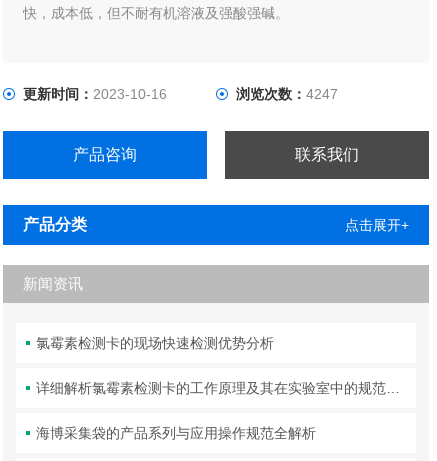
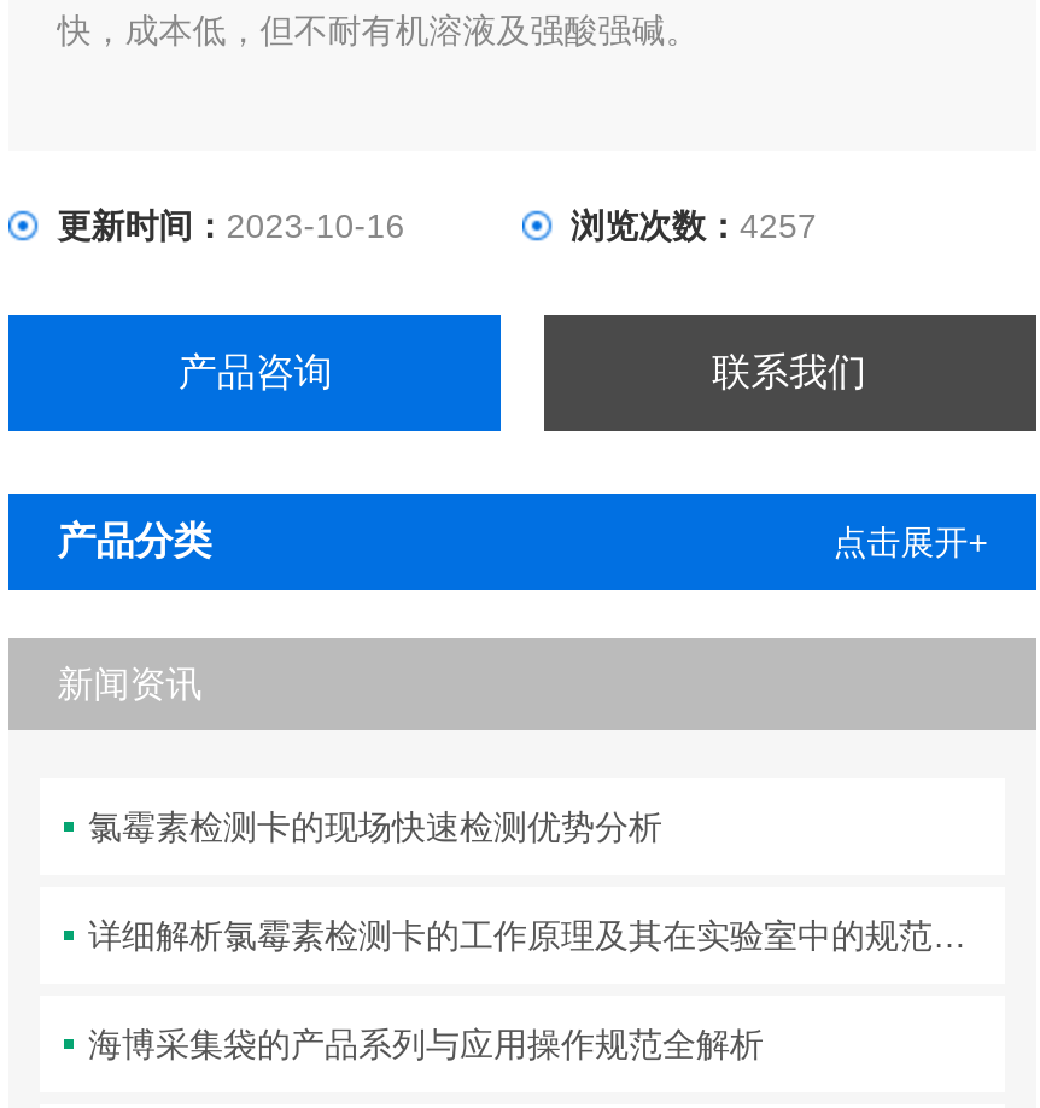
- 浏览次数：4247
+ 浏览次数：4257
